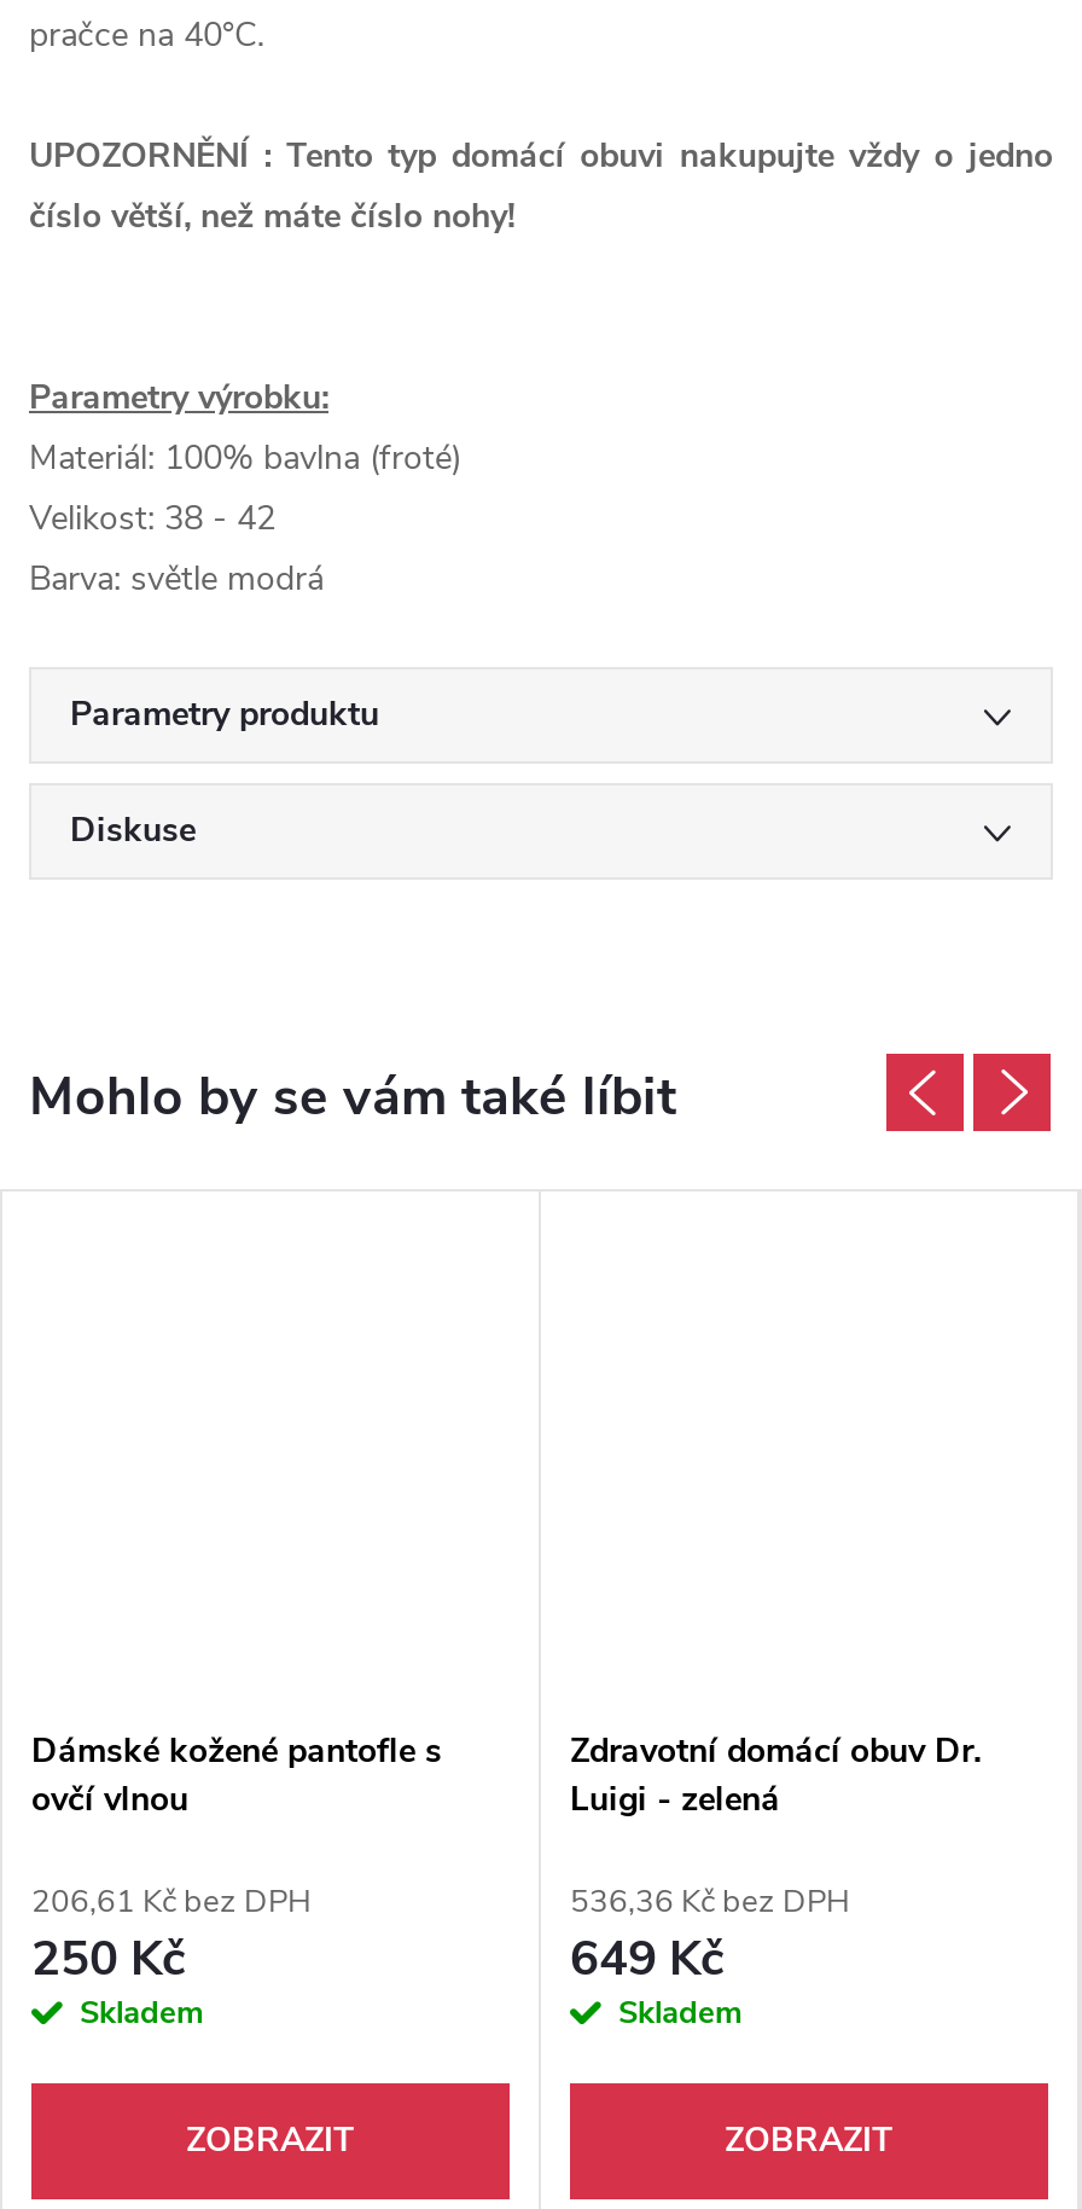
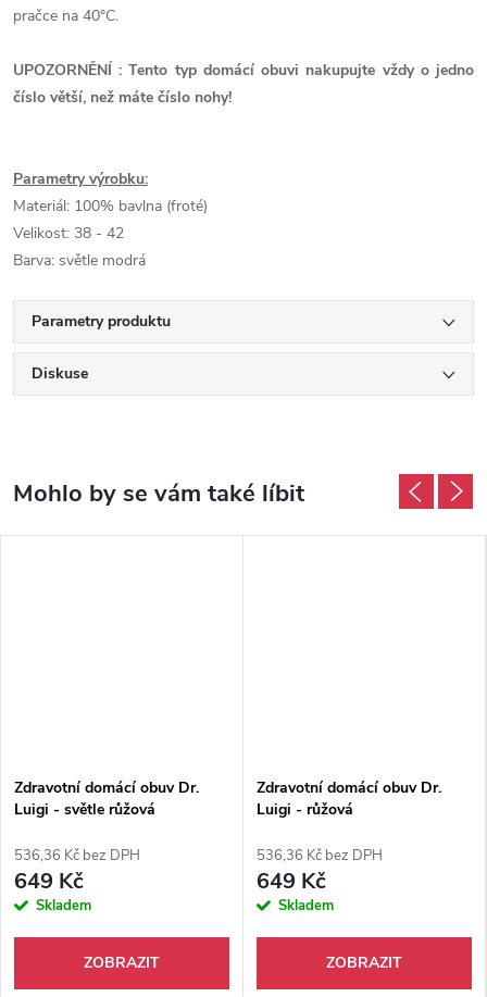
- Dámské kožené pantofle s
- ovčí vlnou
+ Zdravotní domácí obuv Dr.
+ Luigi - světle růžová

- Luigi - zelená
+ Luigi - růžová

- 206,61 Kč bez DPH
- 250 Kč
+ 536,36 Kč bez DPH
+ 649 Kč
